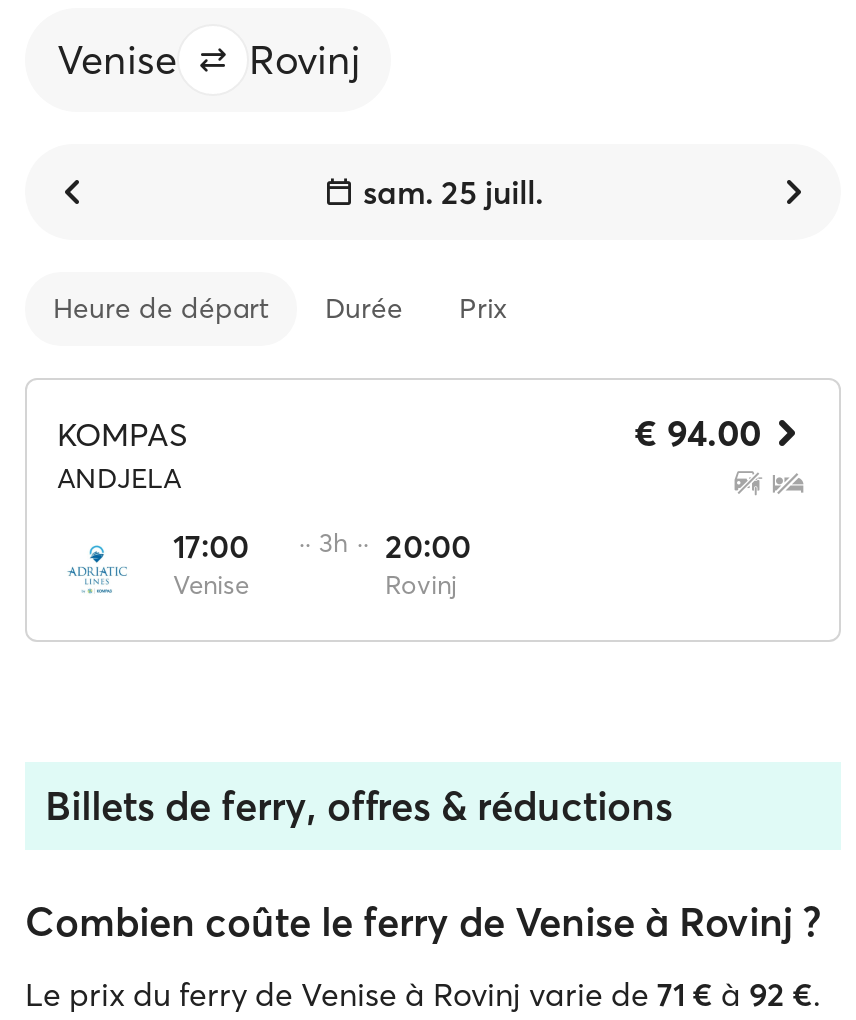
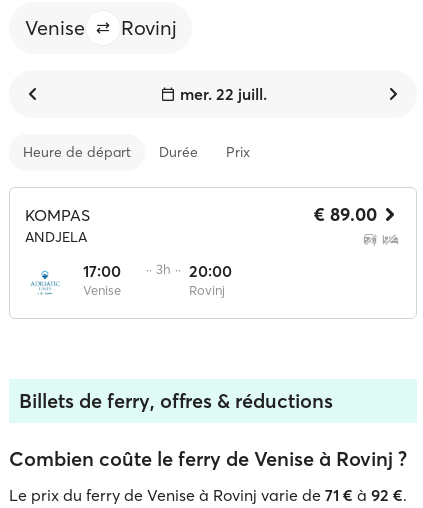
- sam. 25 juill.
+ mer. 22 juill.

- € 94.00
+ € 89.00
